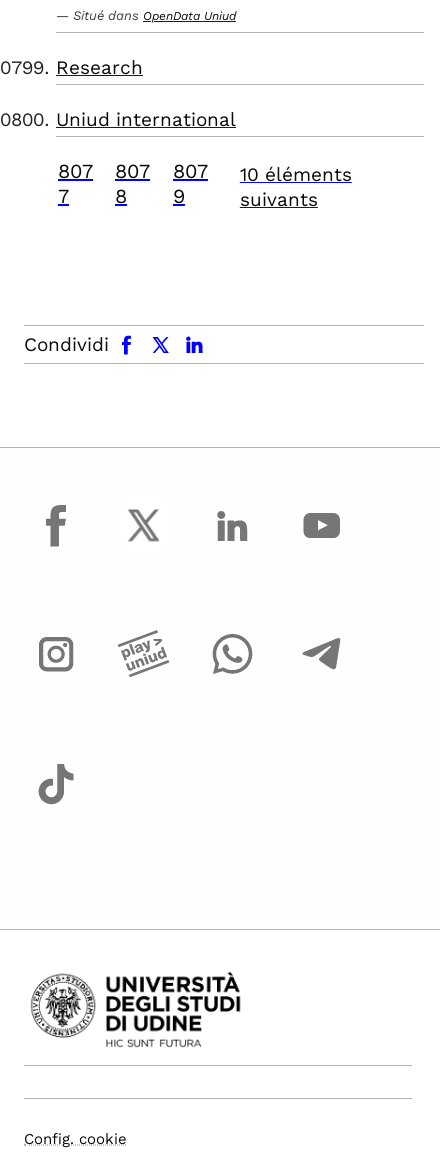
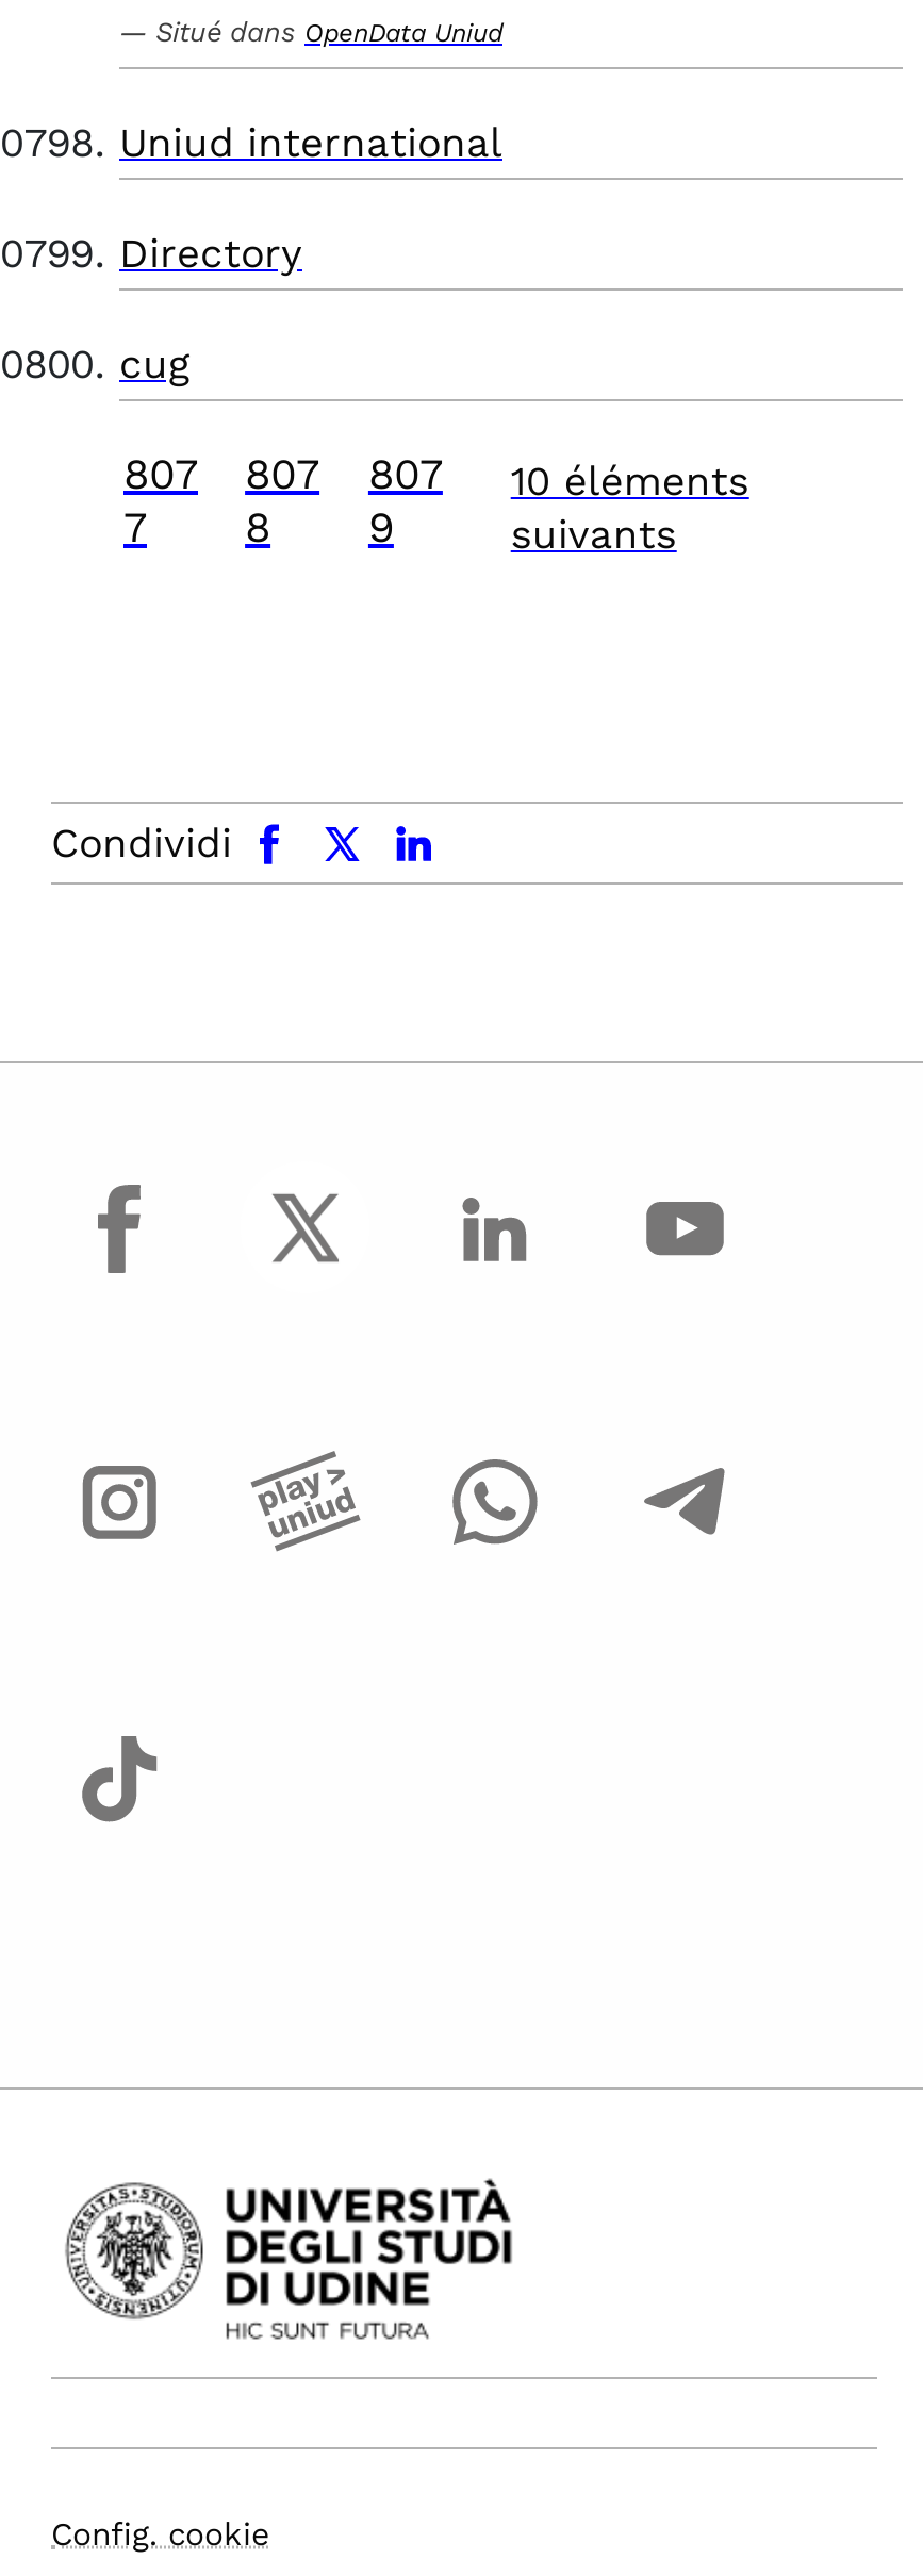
- Research

moved up: Uniud international

+ Directory
+ cug
